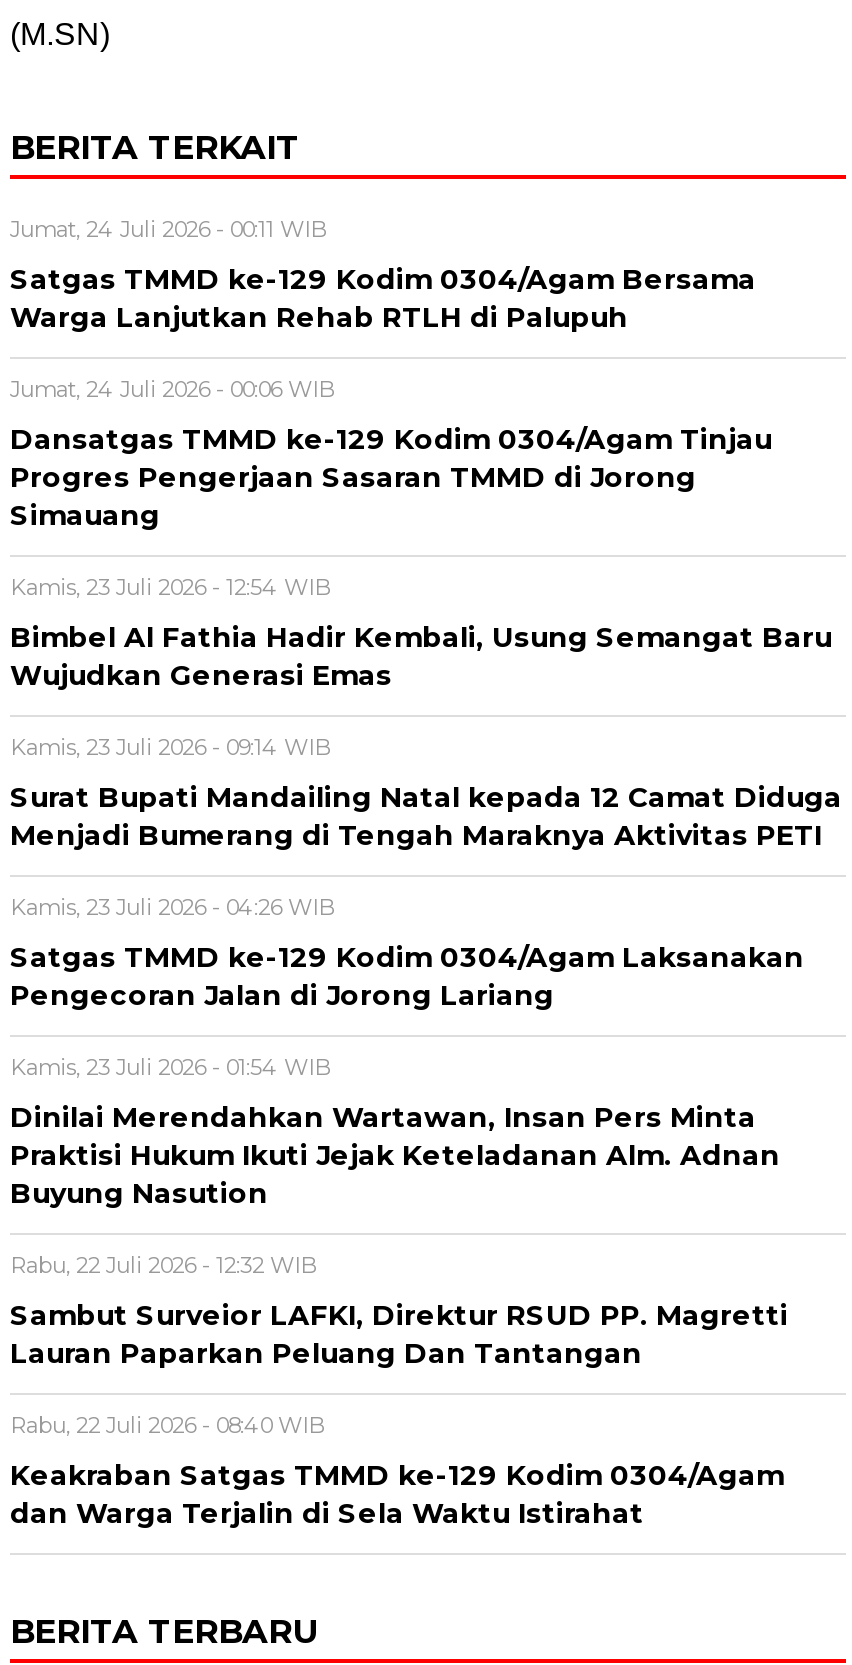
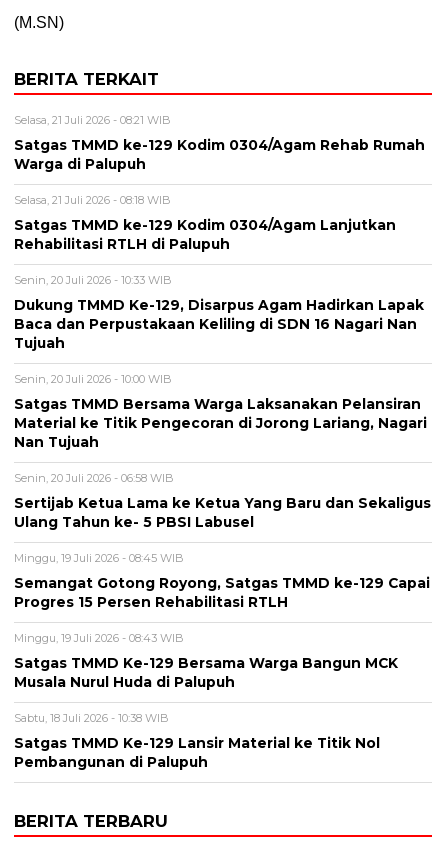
- Jumat, 24 Juli 2026 - 00:11 WIB
+ Selasa, 21 Juli 2026 - 08:21 WIB

- Satgas TMMD ke-129 Kodim 0304/Agam Bersama
- Warga Lanjutkan Rehab RTLH di Palupuh
+ Satgas TMMD ke-129 Kodim 0304/Agam Rehab Rumah
+ Warga di Palupuh

- Jumat, 24 Juli 2026 - 00:06 WIB
+ Selasa, 21 Juli 2026 - 08:18 WIB

- Dansatgas TMMD ke-129 Kodim 0304/Agam Tinjau
- Progres Pengerjaan Sasaran TMMD di Jorong
- Simauang
+ Satgas TMMD ke-129 Kodim 0304/Agam Lanjutkan
+ Rehabilitasi RTLH di Palupuh

- Kamis, 23 Juli 2026 - 12:54 WIB
+ Senin, 20 Juli 2026 - 10:33 WIB

- Bimbel Al Fathia Hadir Kembali, Usung Semangat Baru
- Wujudkan Generasi Emas
+ Dukung TMMD Ke-129, Disarpus Agam Hadirkan Lapak
+ Baca dan Perpustakaan Keliling di SDN 16 Nagari Nan
+ Tujuah

- Kamis, 23 Juli 2026 - 09:14 WIB
+ Senin, 20 Juli 2026 - 10:00 WIB

- Surat Bupati Mandailing Natal kepada 12 Camat Diduga
- Menjadi Bumerang di Tengah Maraknya Aktivitas PETI
+ Satgas TMMD Bersama Warga Laksanakan Pelansiran
+ Material ke Titik Pengecoran di Jorong Lariang, Nagari
+ Nan Tujuah

- Kamis, 23 Juli 2026 - 04:26 WIB
+ Senin, 20 Juli 2026 - 06:58 WIB

- Satgas TMMD ke-129 Kodim 0304/Agam Laksanakan
- Pengecoran Jalan di Jorong Lariang
+ Sertijab Ketua Lama ke Ketua Yang Baru dan Sekaligus
+ Ulang Tahun ke- 5 PBSI Labusel

- Kamis, 23 Juli 2026 - 01:54 WIB
+ Minggu, 19 Juli 2026 - 08:45 WIB

- Dinilai Merendahkan Wartawan, Insan Pers Minta
- Praktisi Hukum Ikuti Jejak Keteladanan Alm. Adnan
- Buyung Nasution
+ Semangat Gotong Royong, Satgas TMMD ke-129 Capai
+ Progres 15 Persen Rehabilitasi RTLH

- Rabu, 22 Juli 2026 - 12:32 WIB
+ Minggu, 19 Juli 2026 - 08:43 WIB

- Sambut Surveior LAFKI, Direktur RSUD PP. Magretti
- Lauran Paparkan Peluang Dan Tantangan
+ Satgas TMMD Ke-129 Bersama Warga Bangun MCK
+ Musala Nurul Huda di Palupuh

- Rabu, 22 Juli 2026 - 08:40 WIB
+ Sabtu, 18 Juli 2026 - 10:38 WIB

- Keakraban Satgas TMMD ke-129 Kodim 0304/Agam
- dan Warga Terjalin di Sela Waktu Istirahat
+ Satgas TMMD Ke-129 Lansir Material ke Titik Nol
+ Pembangunan di Palupuh
